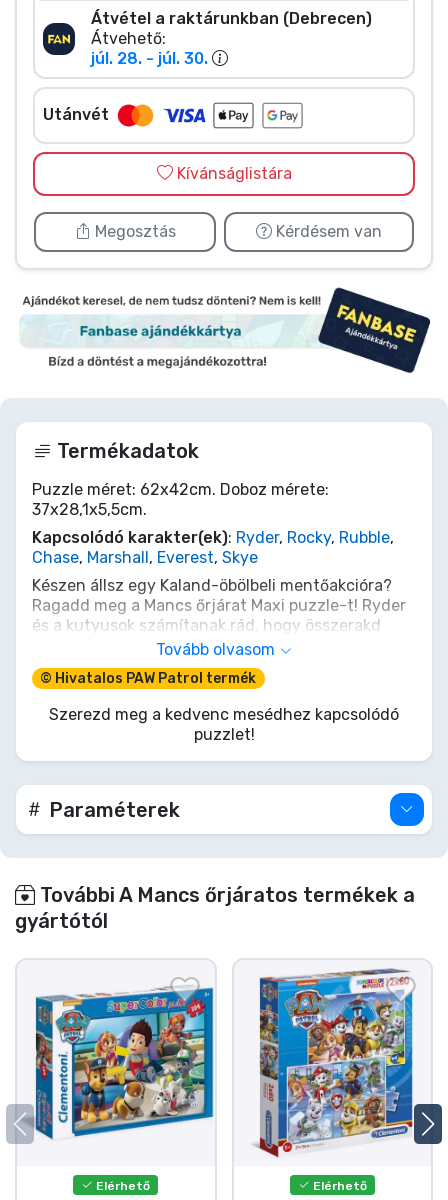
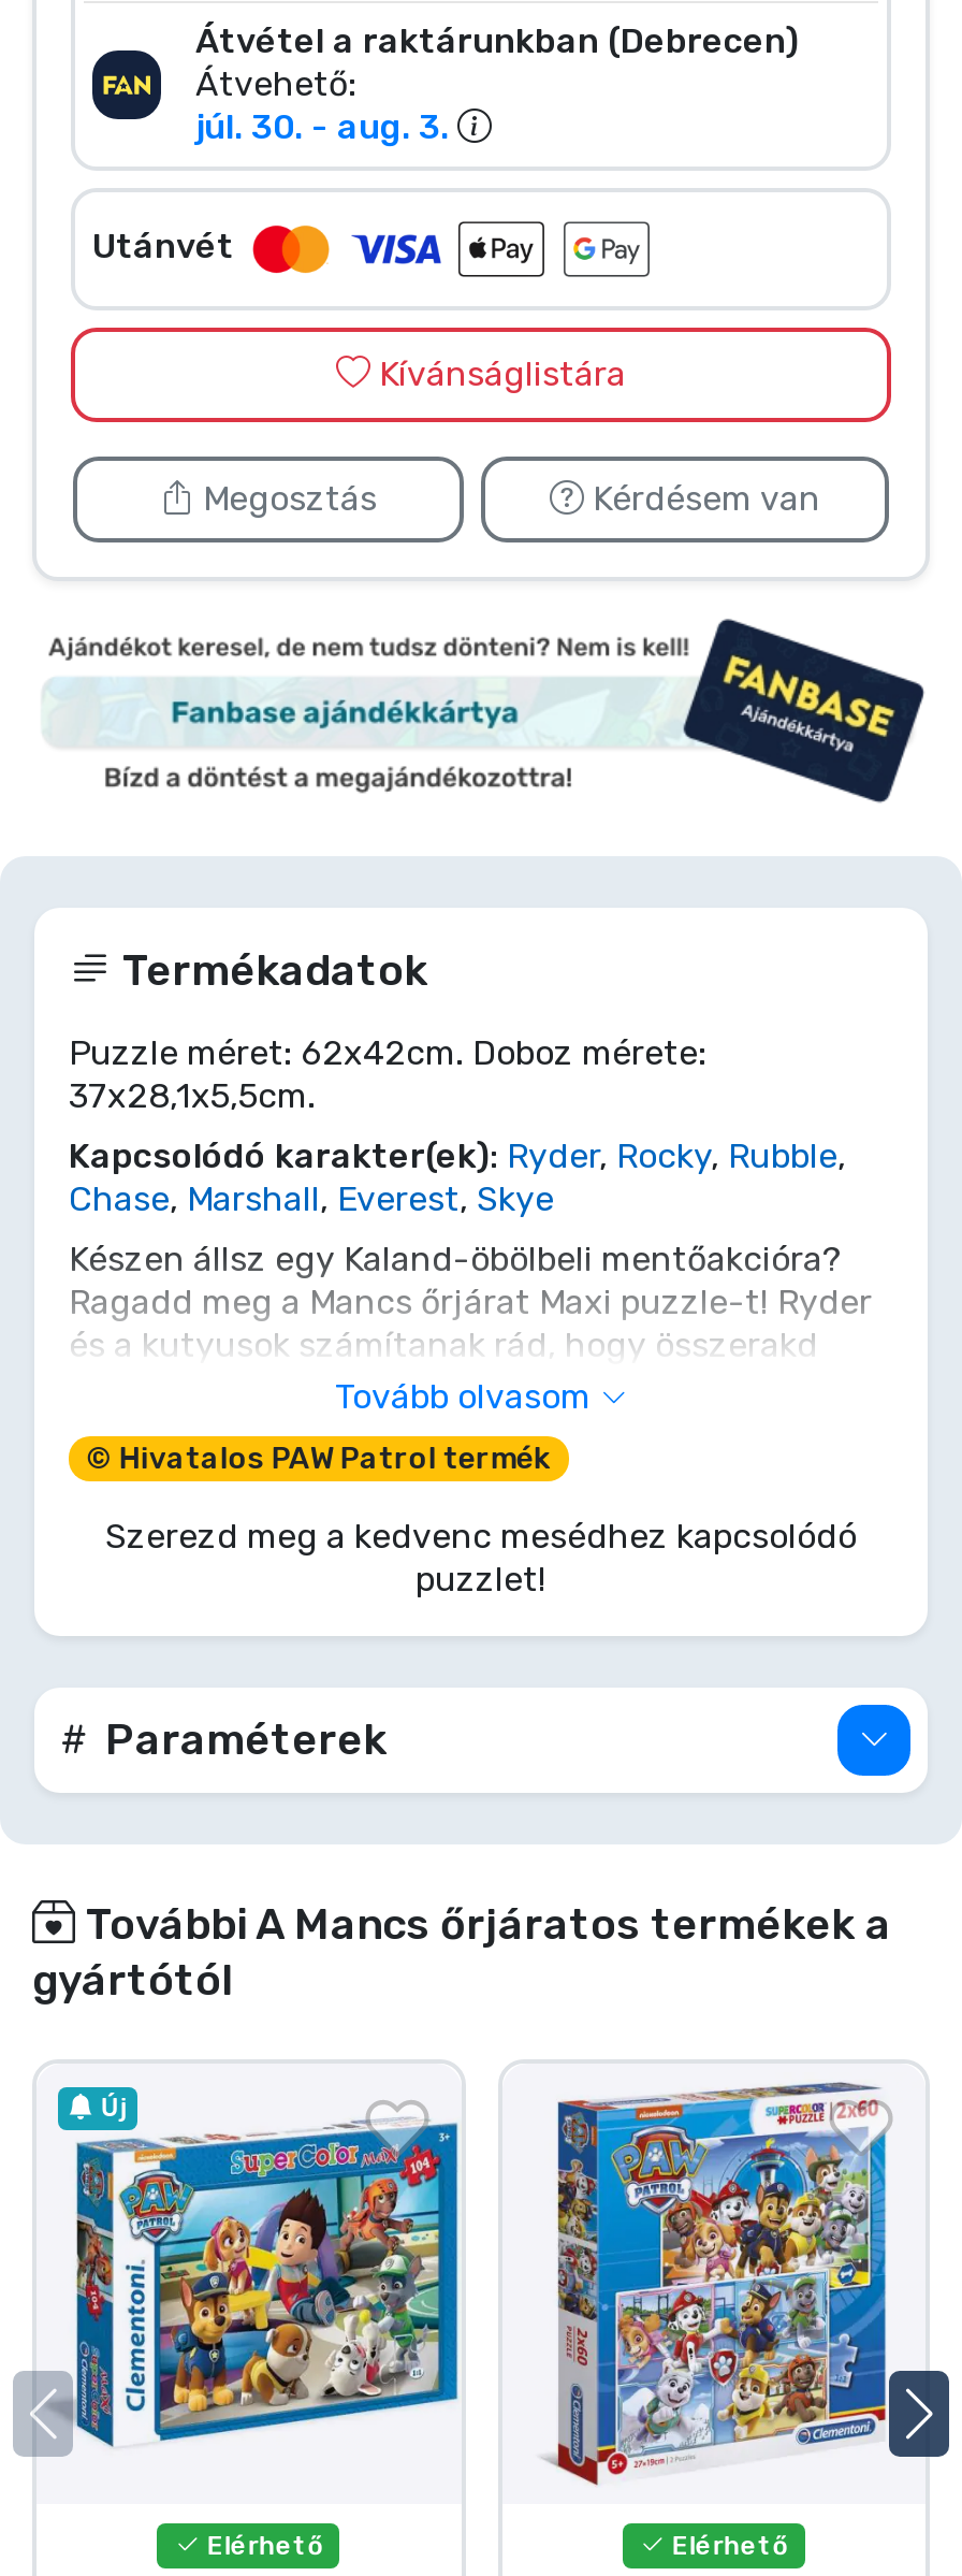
- júl. 28. - júl. 30.
+ júl. 30. - aug. 3.

+ Új
